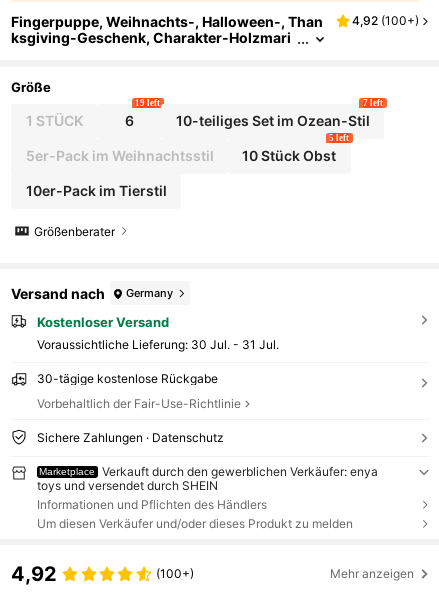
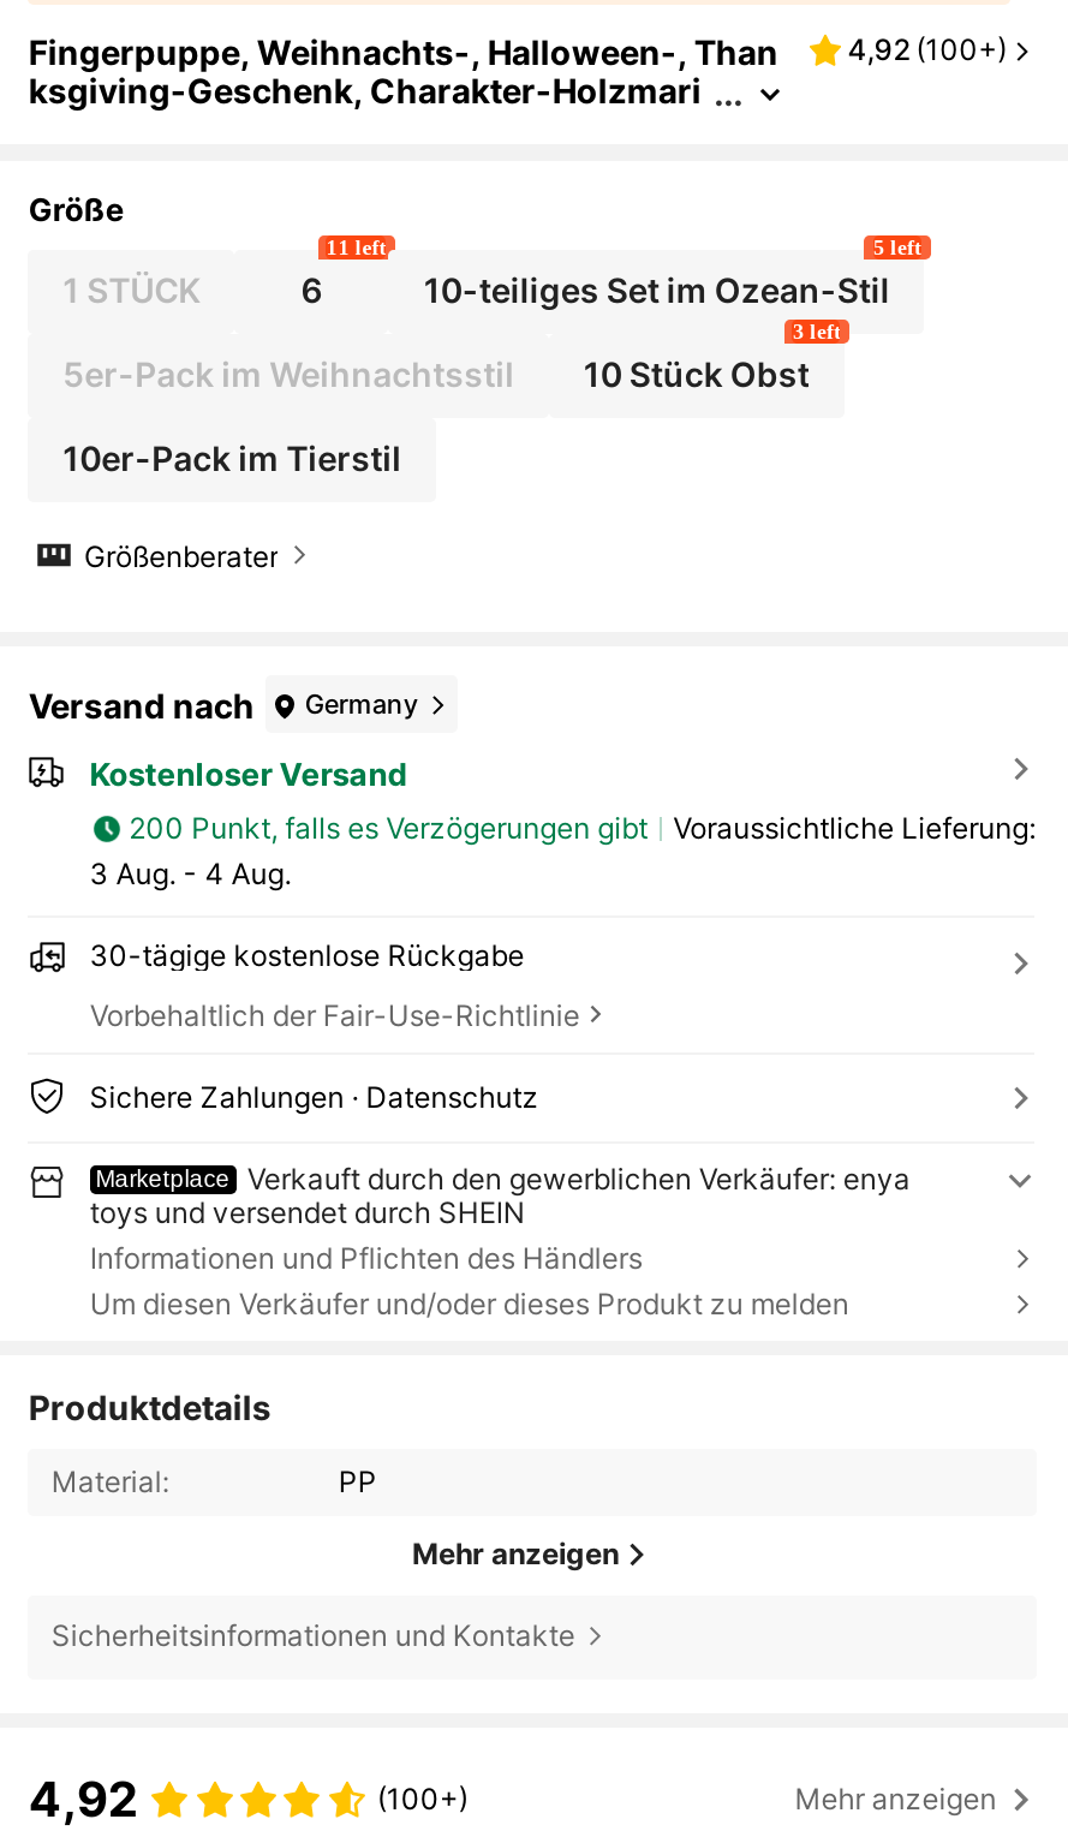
- 19 left
+ 11 left

- 7 left
+ 5 left

- 5 left
+ 3 left

- Voraussichtliche Lieferung: 30 Jul. - 31 Jul.
+ 200 Punkt, falls es Verzögerungen gibt
+ Voraussichtliche Lieferung:
+ 3 Aug. - 4 Aug.

+ Produktdetails
+ Material:
+ PP
+ Mehr anzeigen
+ Sicherheitsinformationen und Kontakte
